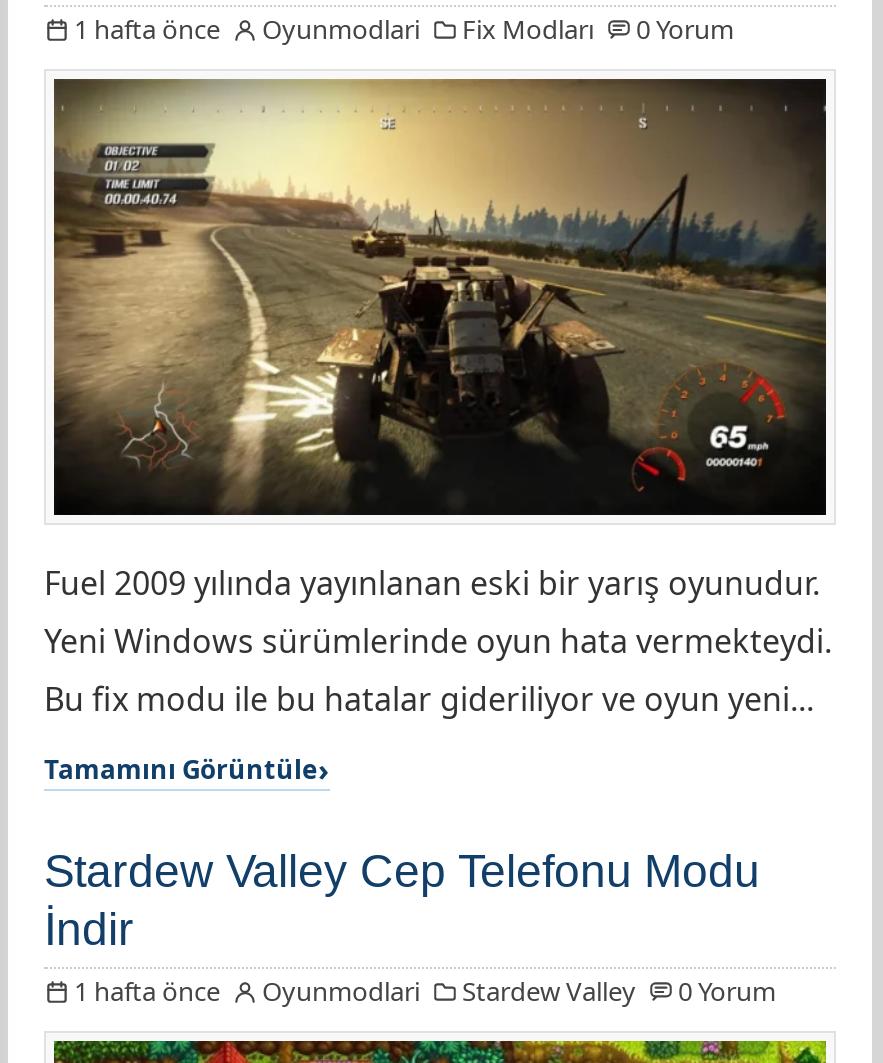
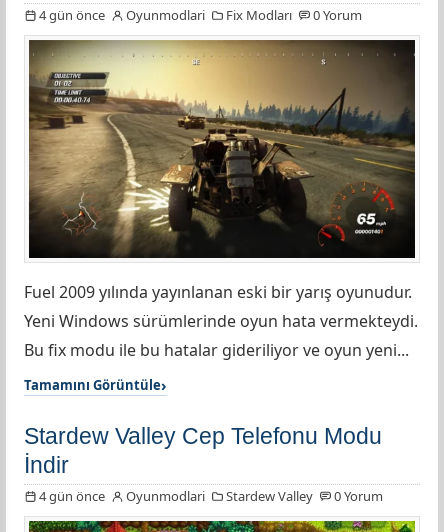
- 1 hafta önce Oyunmodlari Fix Modları 0 Yorum
+ 4 gün önce Oyunmodlari Fix Modları 0 Yorum

- 1 hafta önce Oyunmodlari Stardew Valley 0 Yorum
+ 4 gün önce Oyunmodlari Stardew Valley 0 Yorum
